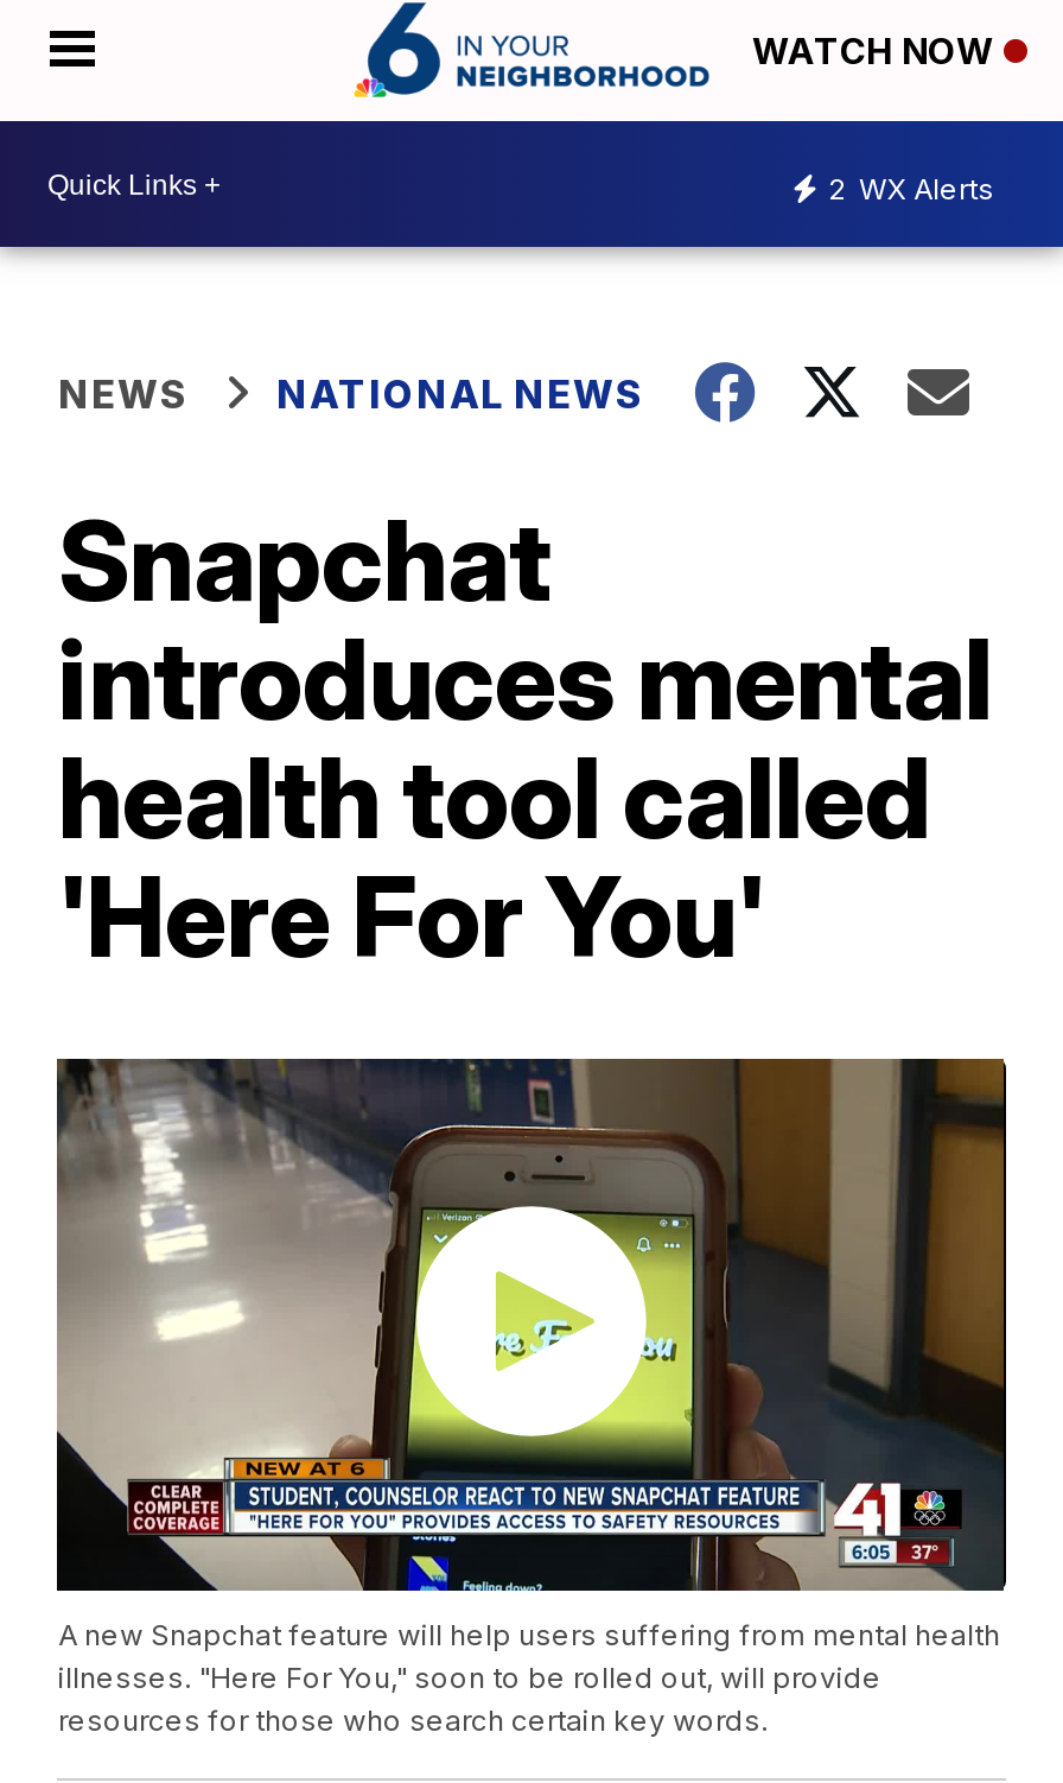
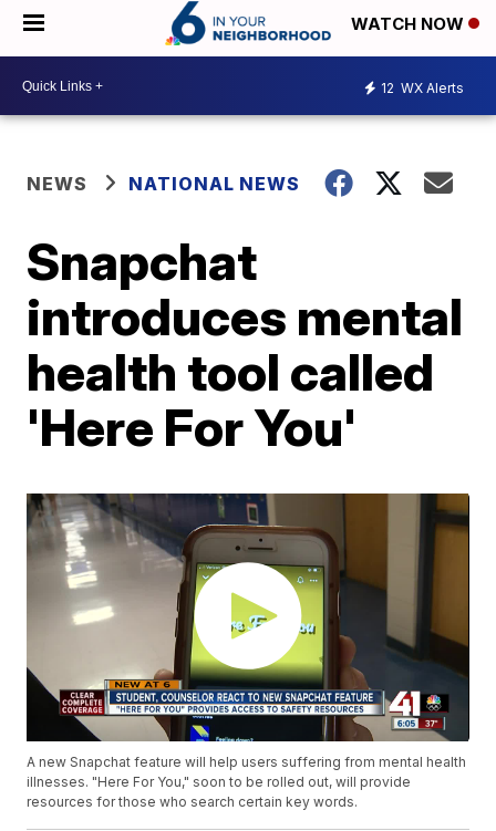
- 2 WX Alerts
+ 12 WX Alerts
